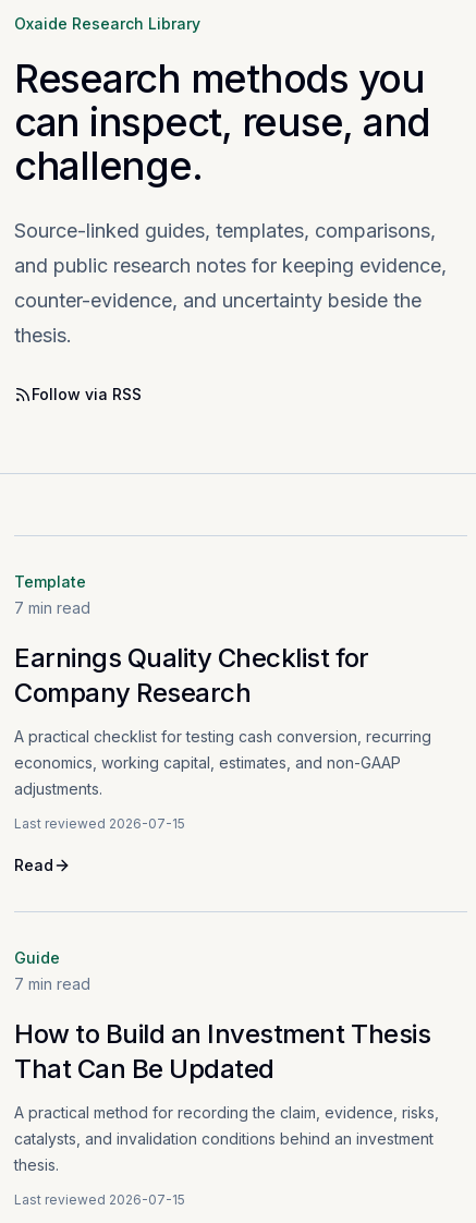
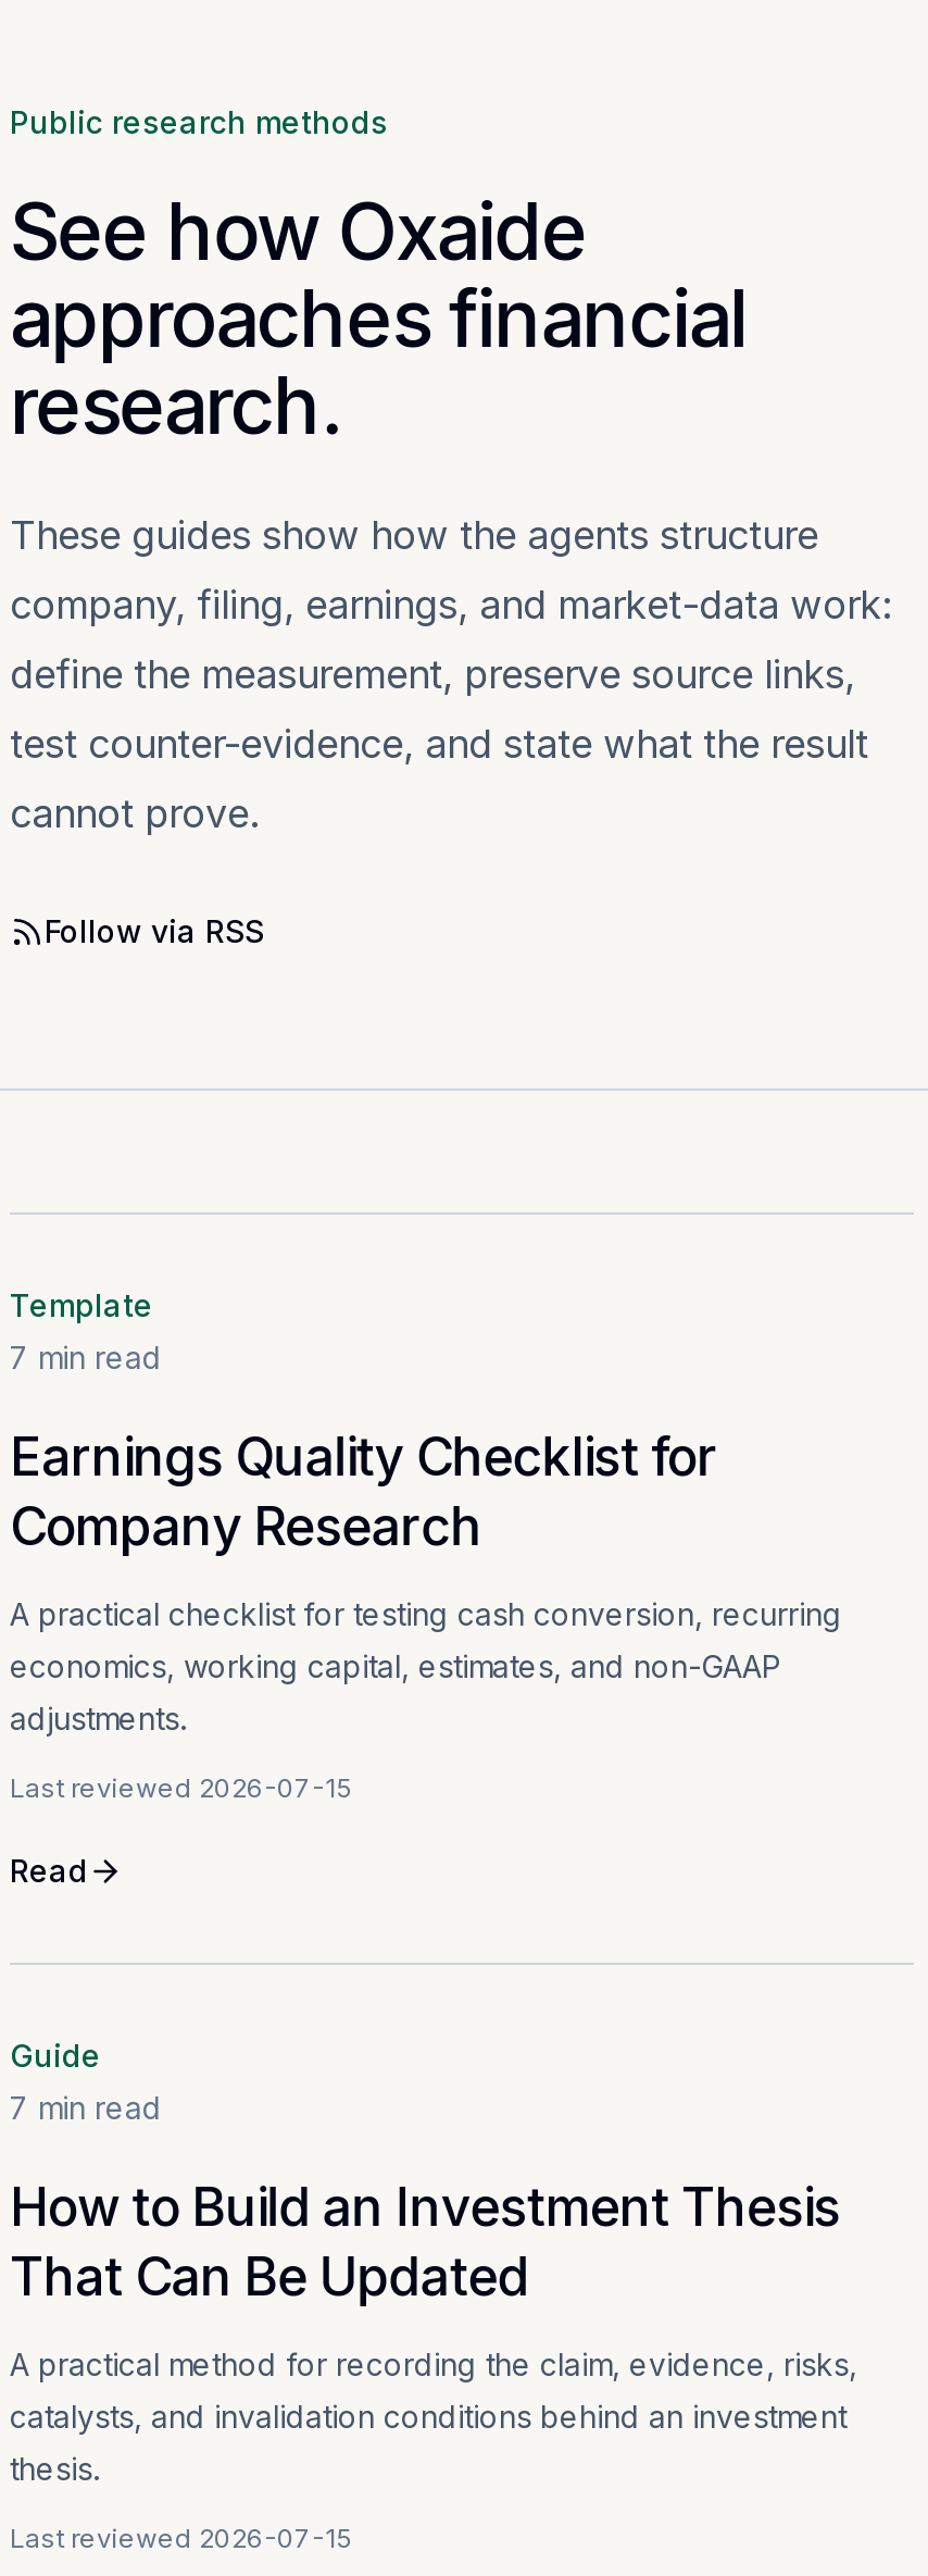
- Oxaide Research Library
- Research methods you
- can inspect, reuse, and
- challenge.
- Source-linked guides, templates, comparisons,
- and public research notes for keeping evidence,
- counter-evidence, and uncertainty beside the
- thesis.
+ Public research methods
+ See how Oxaide
+ approaches financial
+ research.
+ These guides show how the agents structure
+ company, filing, earnings, and market-data work:
+ define the measurement, preserve source links,
+ test counter-evidence, and state what the result
+ cannot prove.
